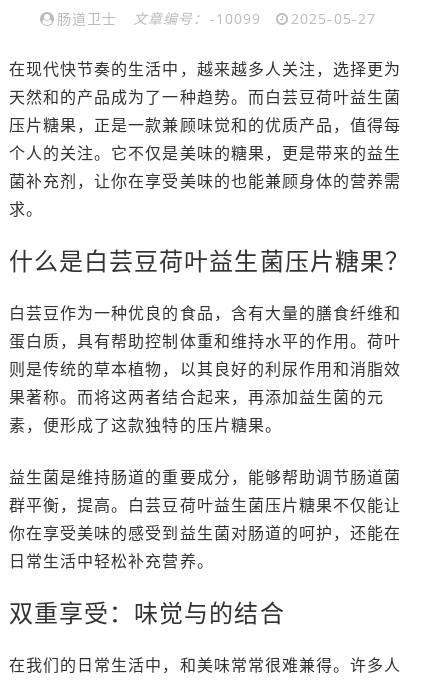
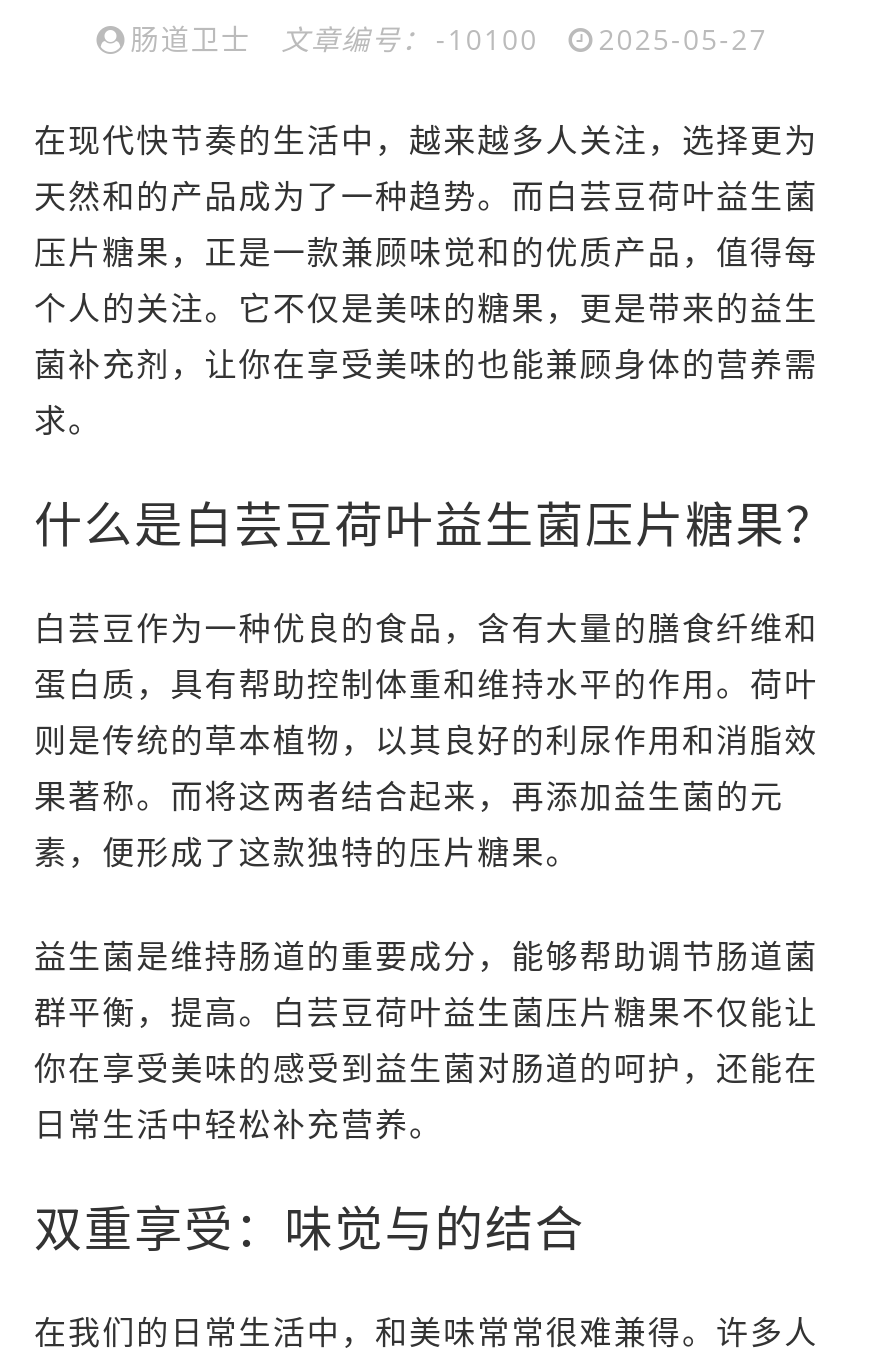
- 肠道卫士 文章编号： -10099 2025-05-27
+ 肠道卫士 文章编号： -10100 2025-05-27
